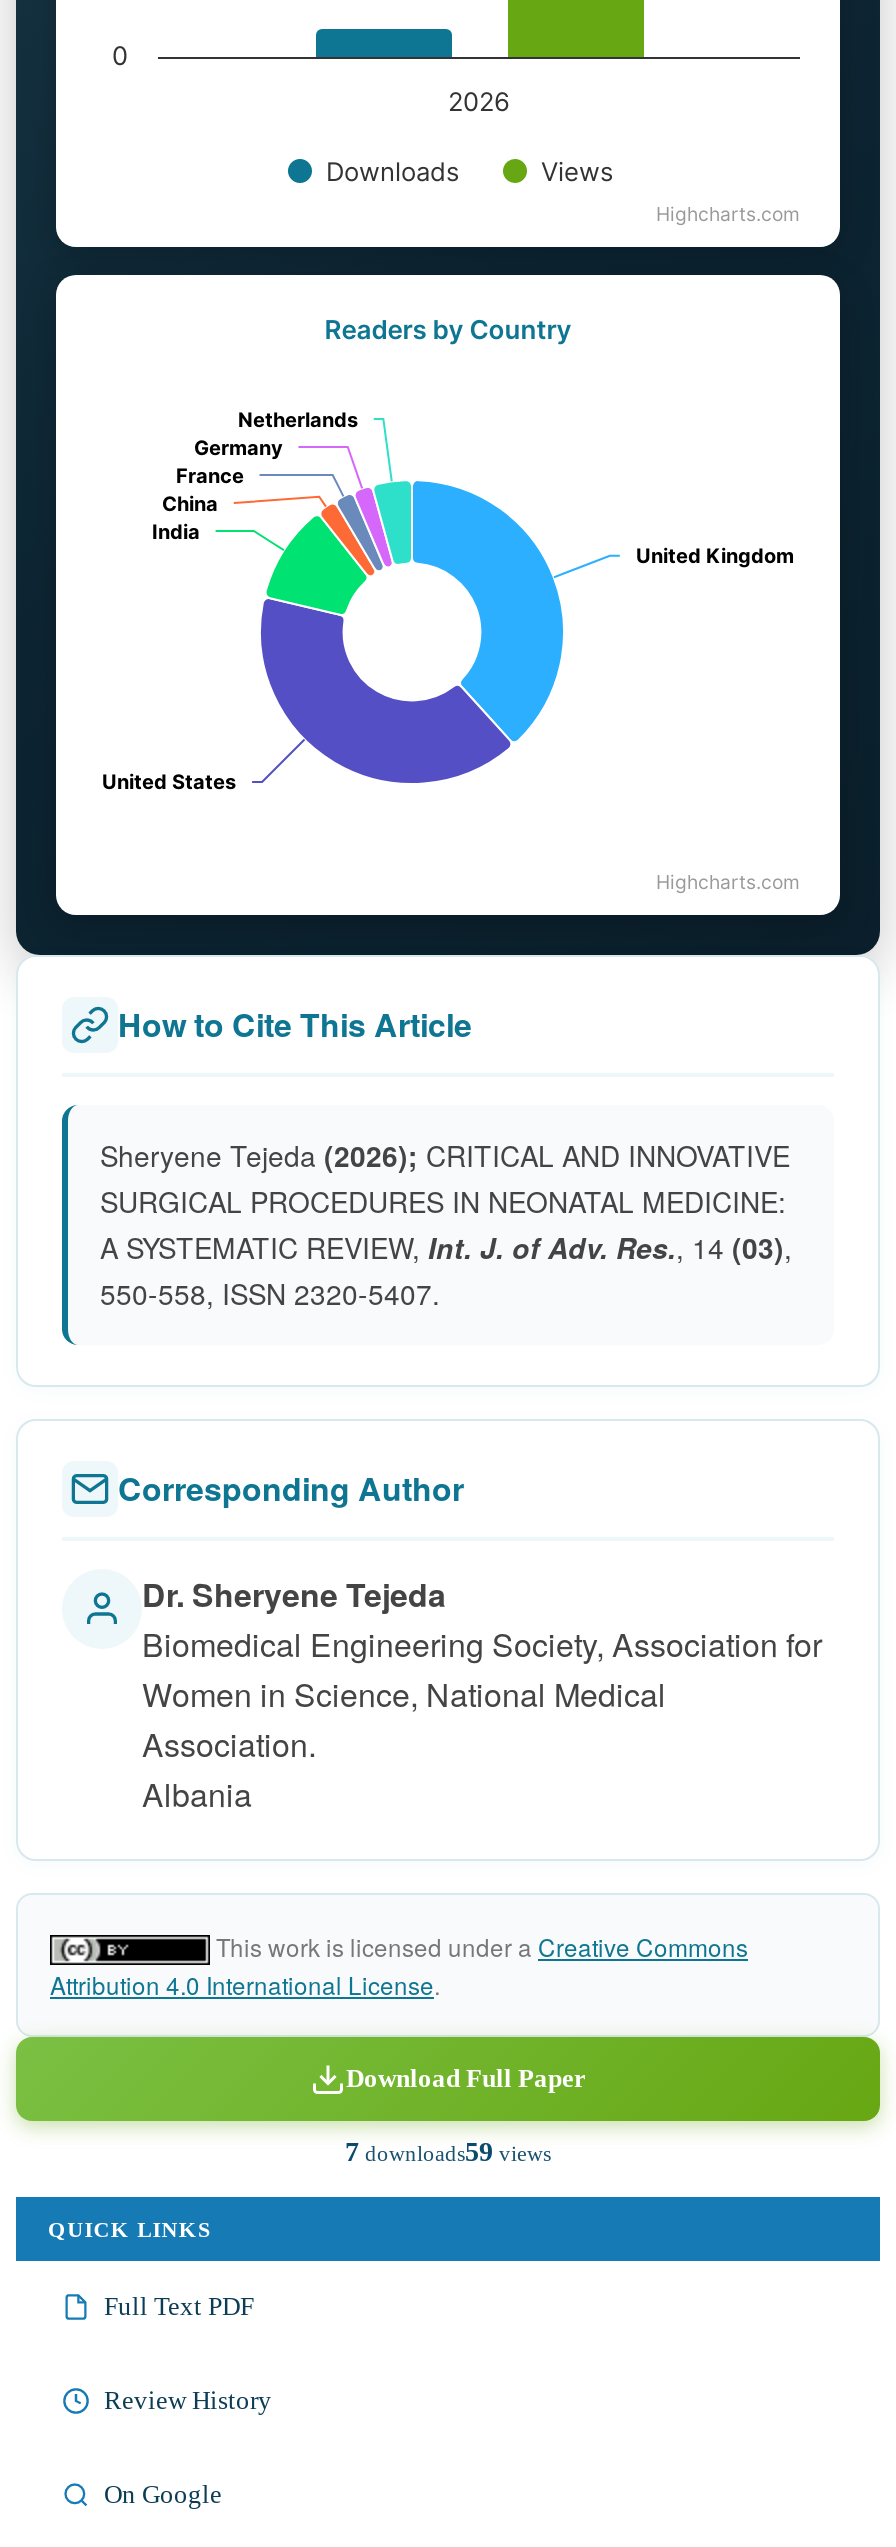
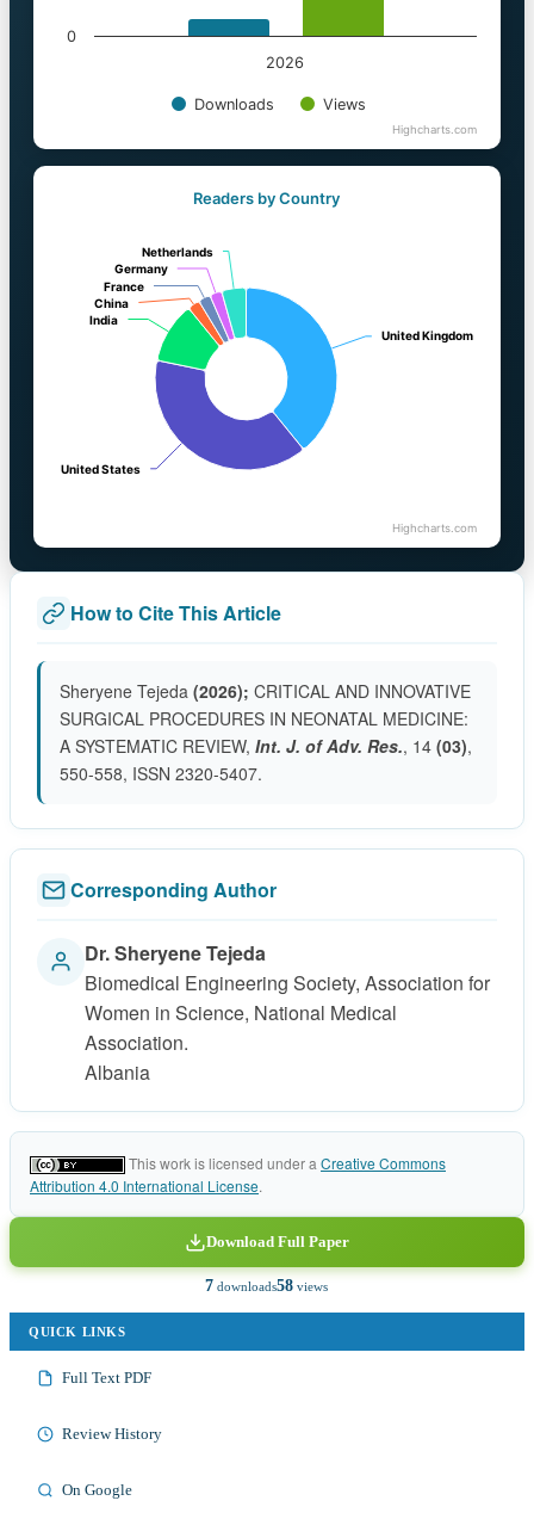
- 7 downloads59 views
+ 7 downloads58 views
